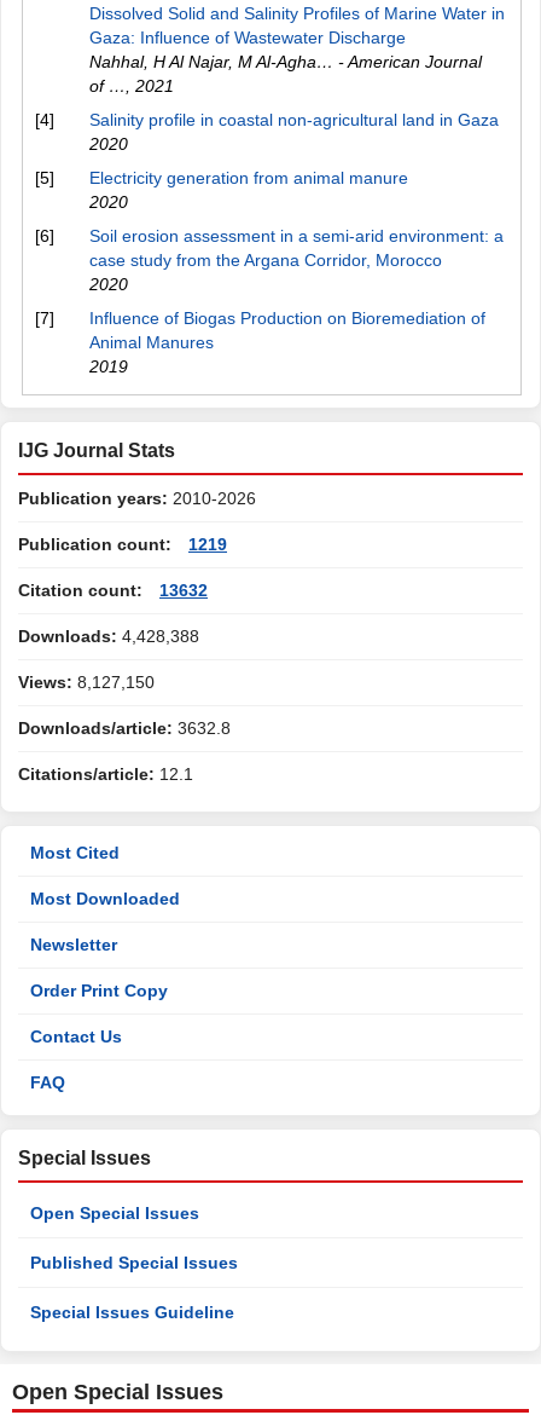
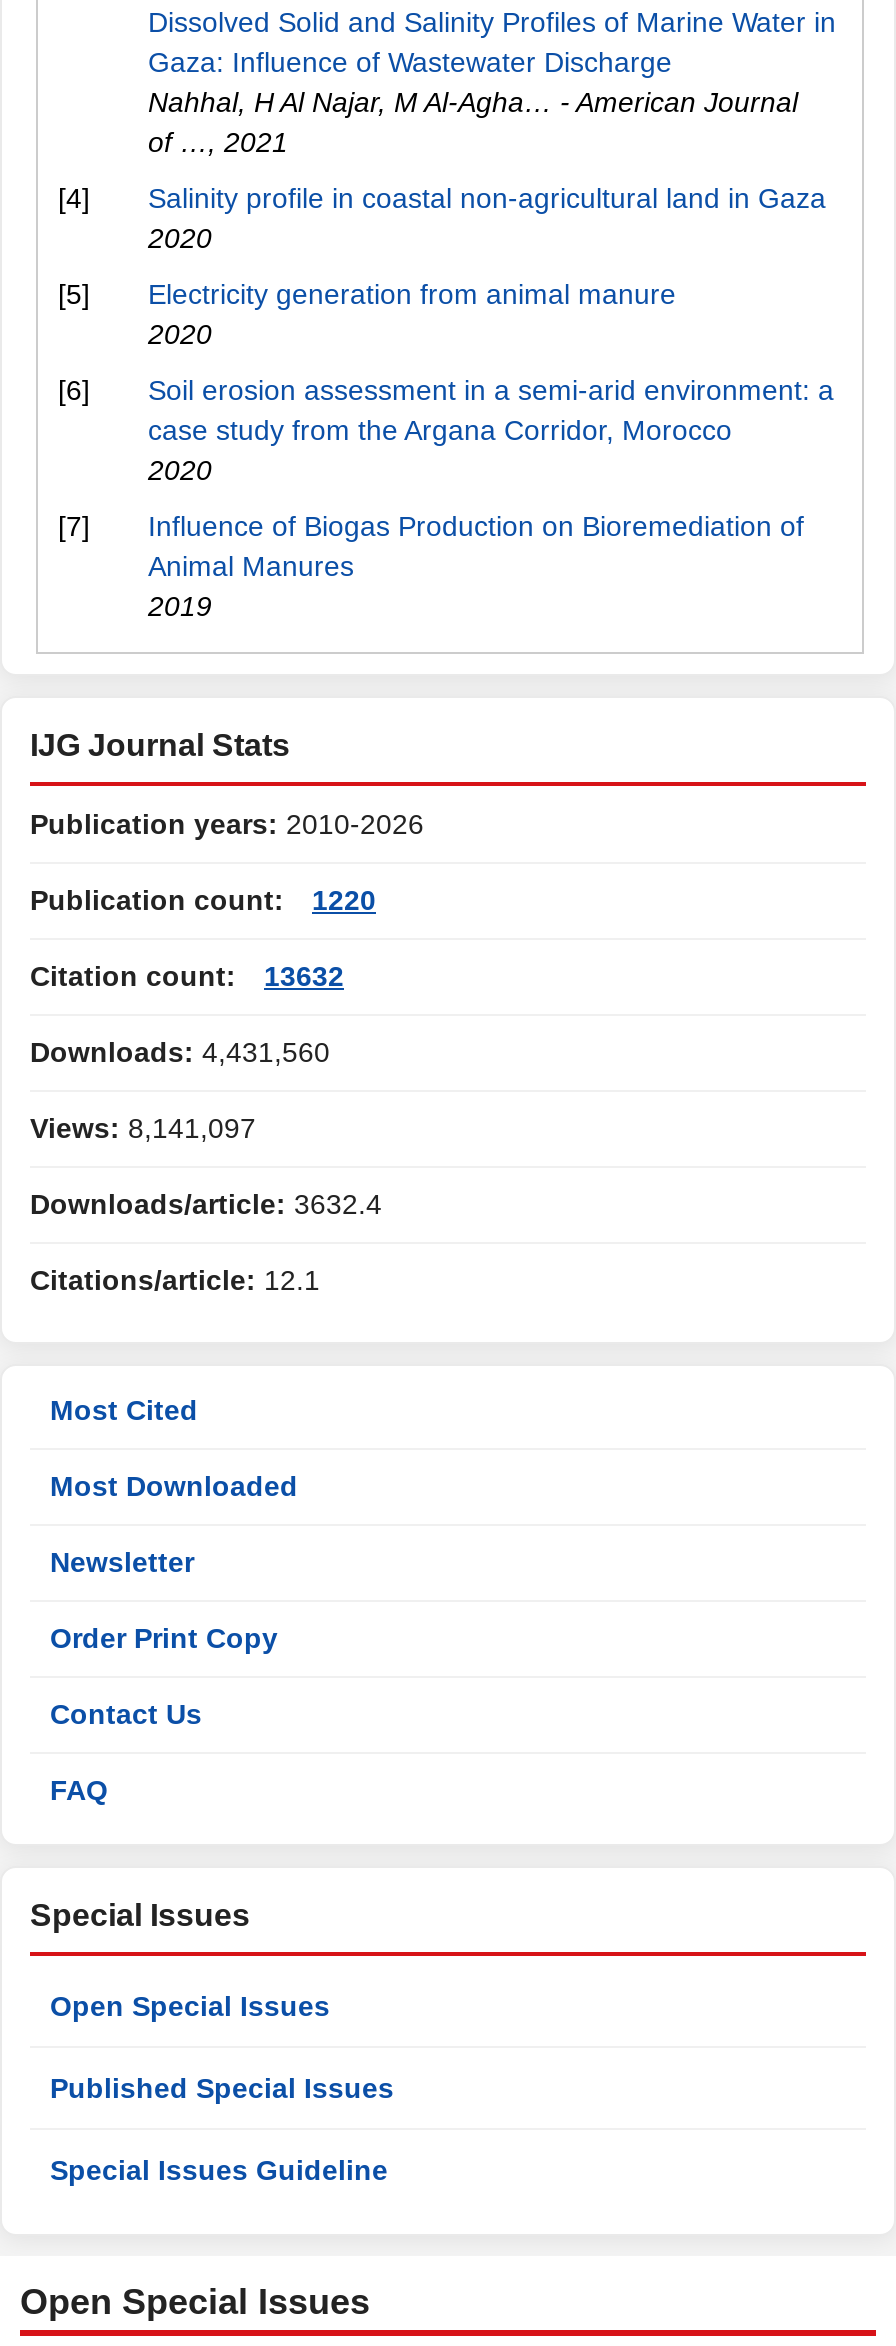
- Publication count: 1219
+ Publication count: 1220

- Downloads: 4,428,388
+ Downloads: 4,431,560

- Views: 8,127,150
+ Views: 8,141,097

- Downloads/article: 3632.8
+ Downloads/article: 3632.4
